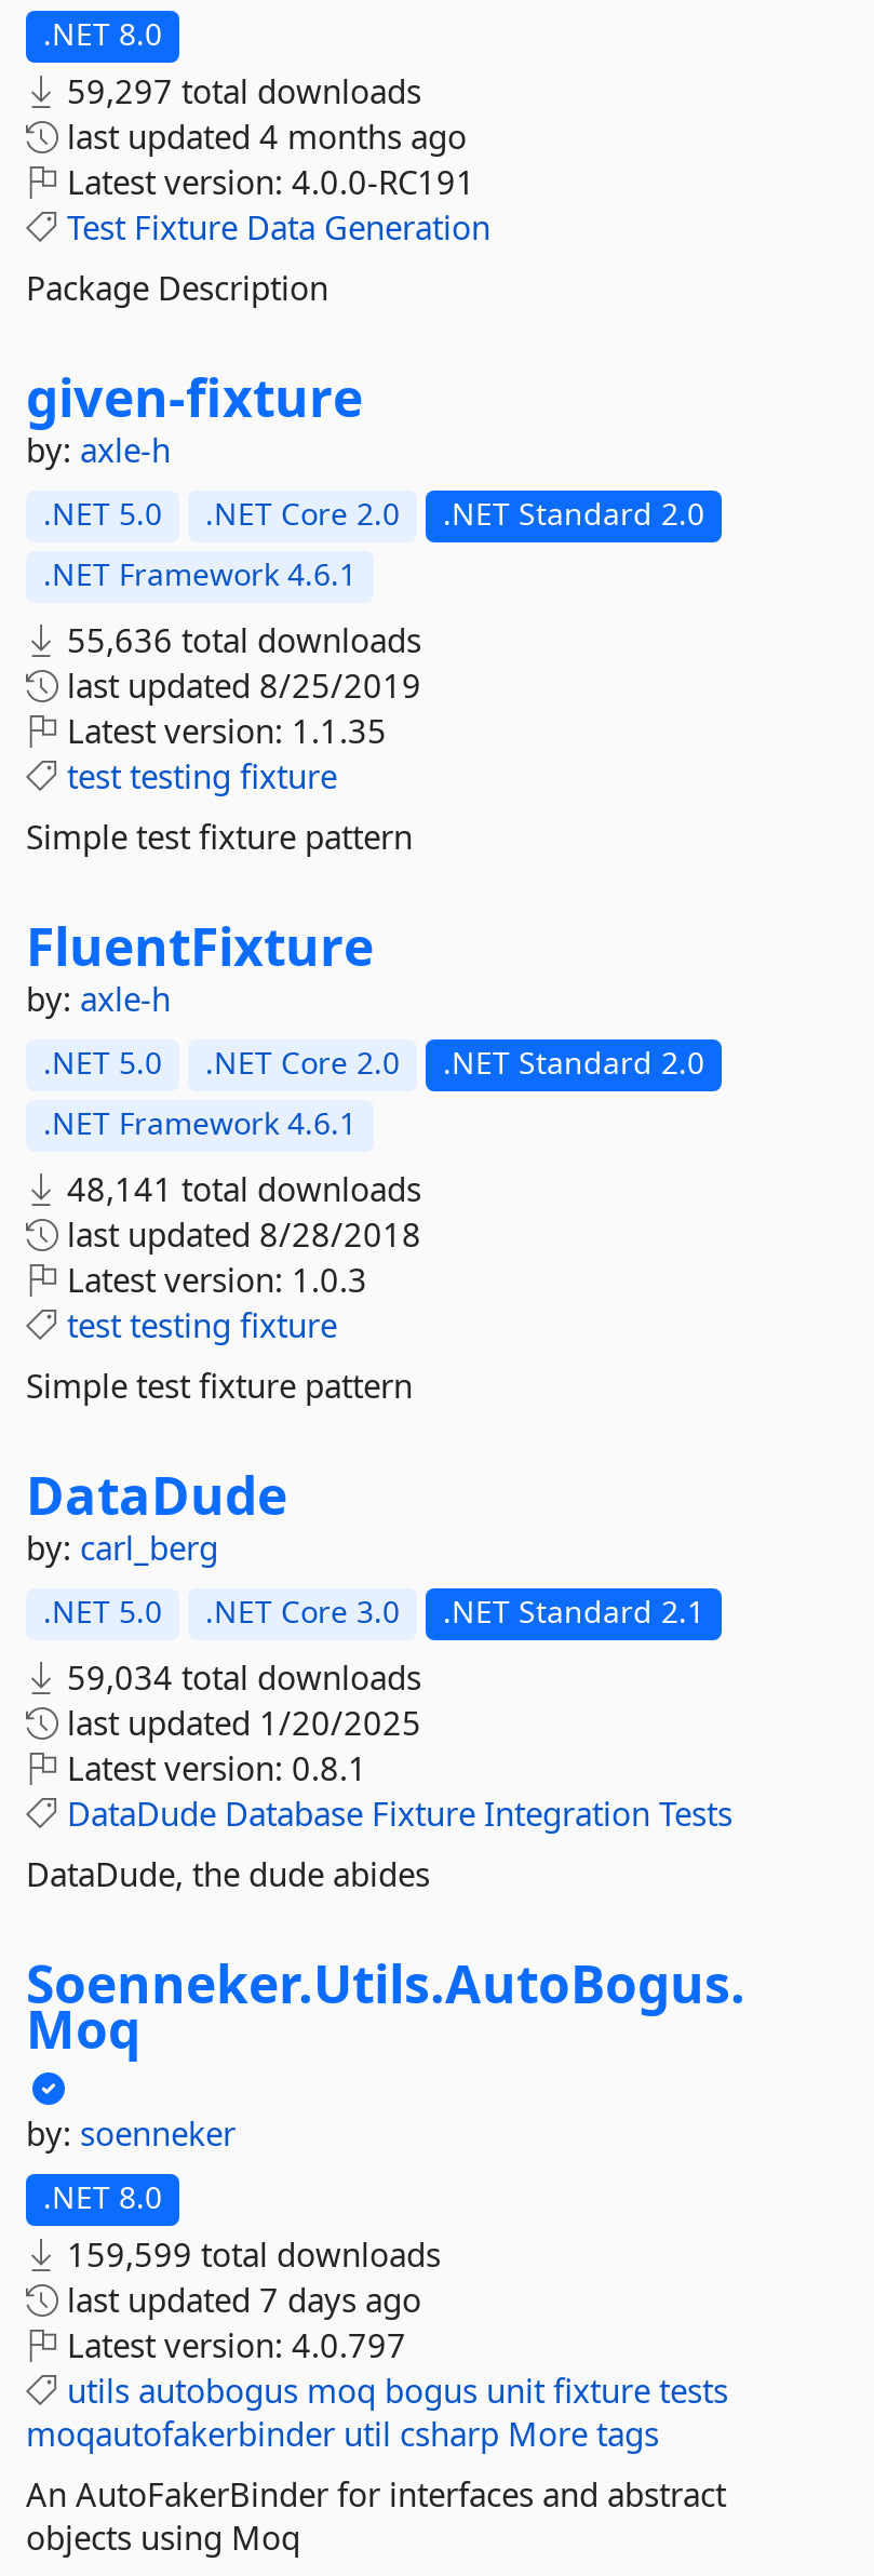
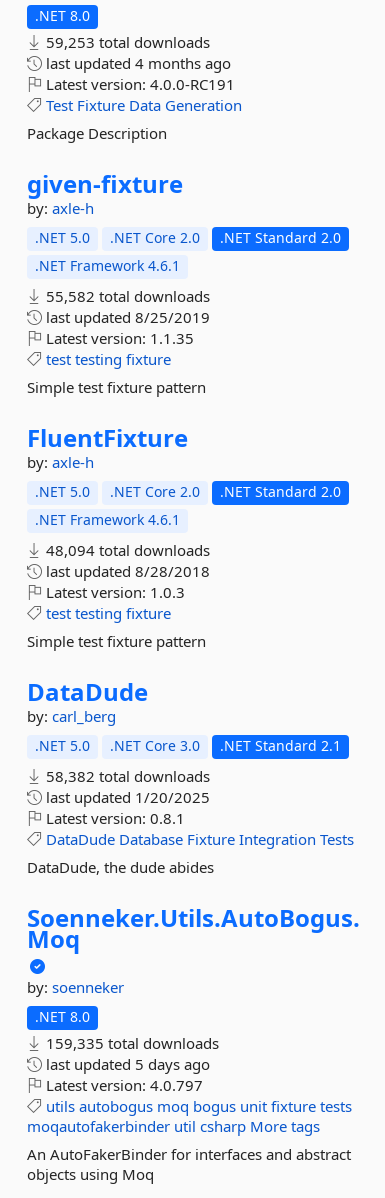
- 59,297 total downloads
+ 59,253 total downloads

- 55,636 total downloads
+ 55,582 total downloads

- 48,141 total downloads
+ 48,094 total downloads

- 59,034 total downloads
+ 58,382 total downloads

- 159,599 total downloads
+ 159,335 total downloads

- last updated 7 days ago
+ last updated 5 days ago
